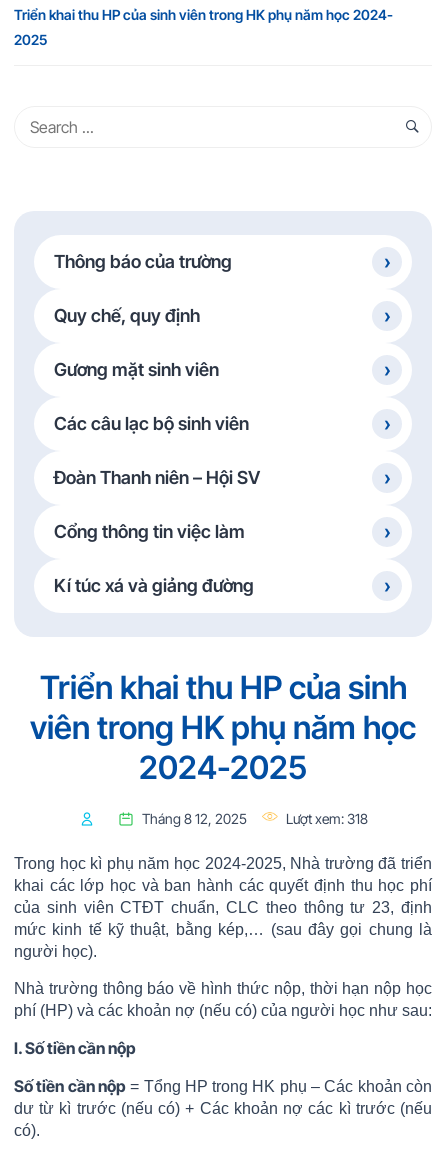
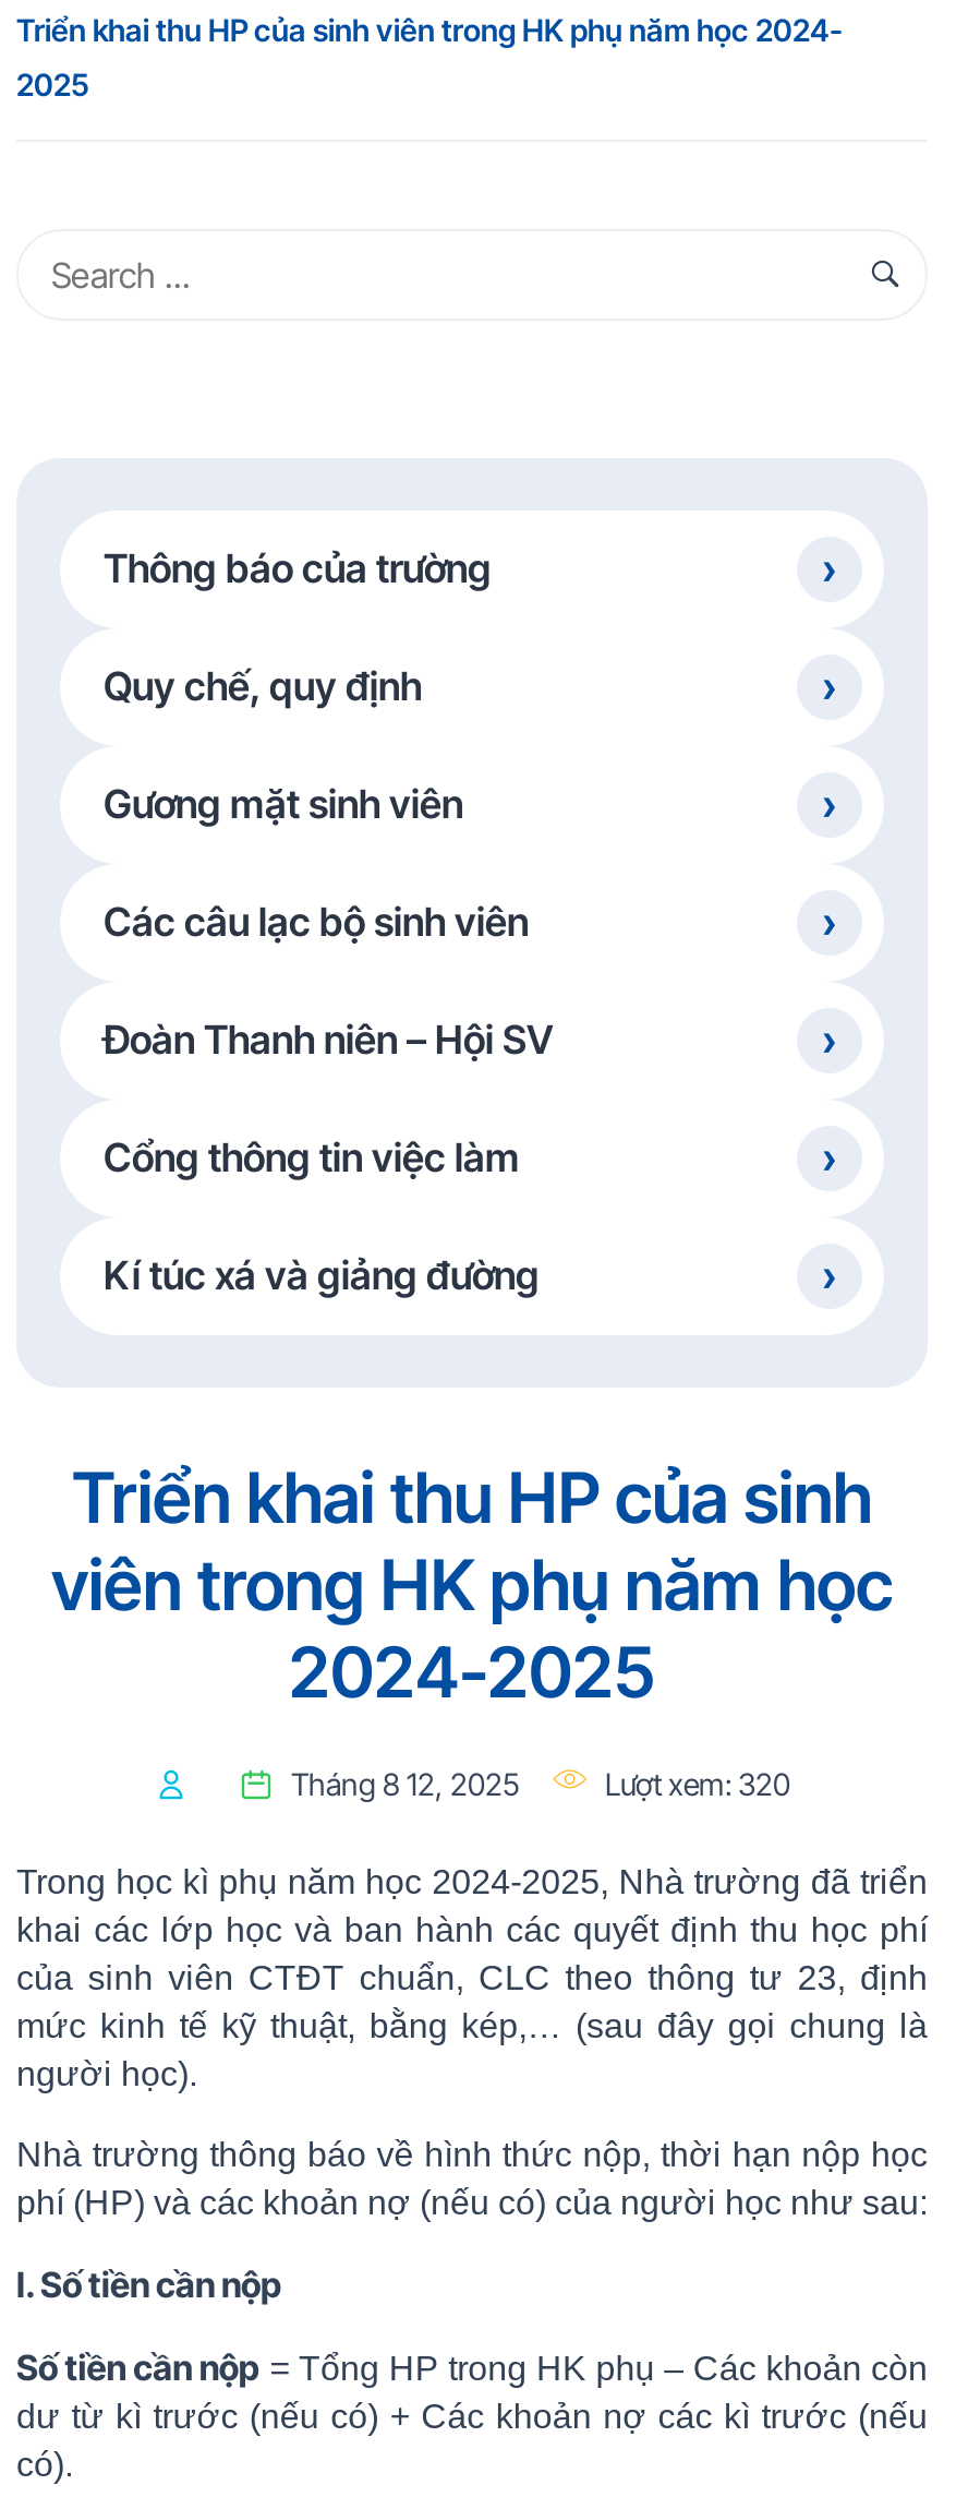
- Lượt xem: 318
+ Lượt xem: 320
